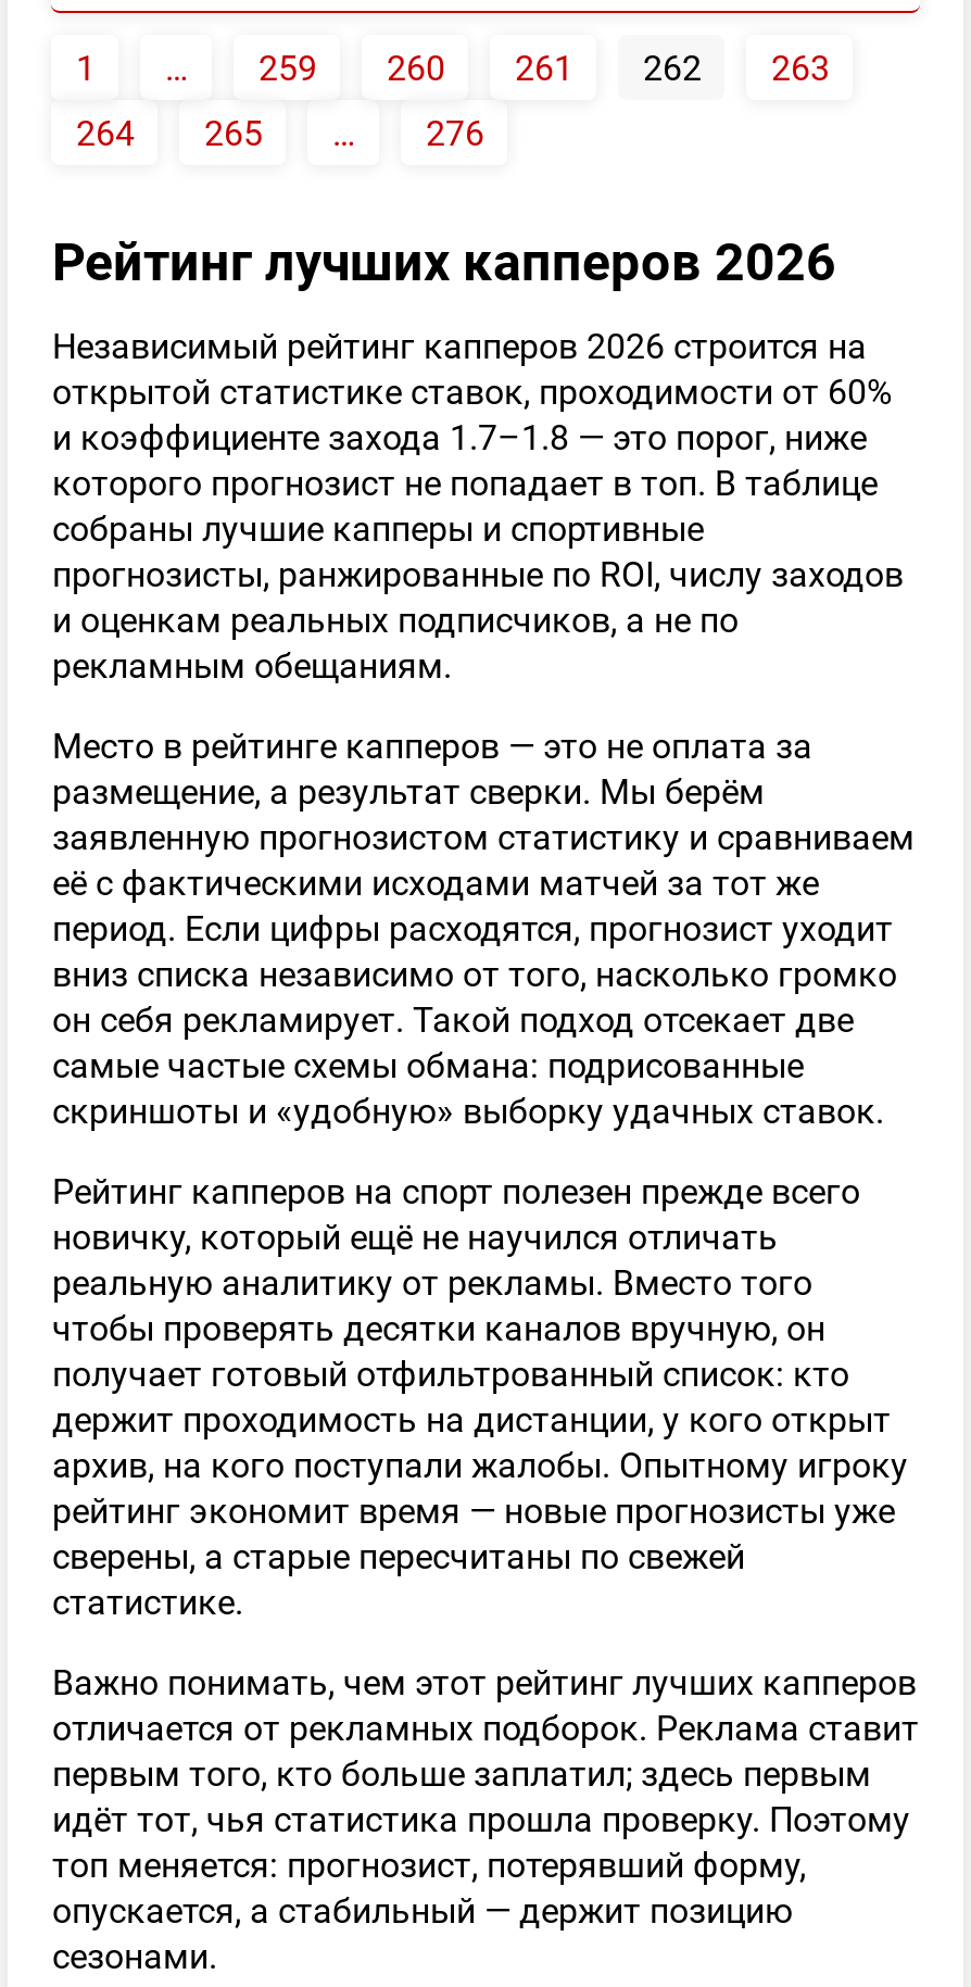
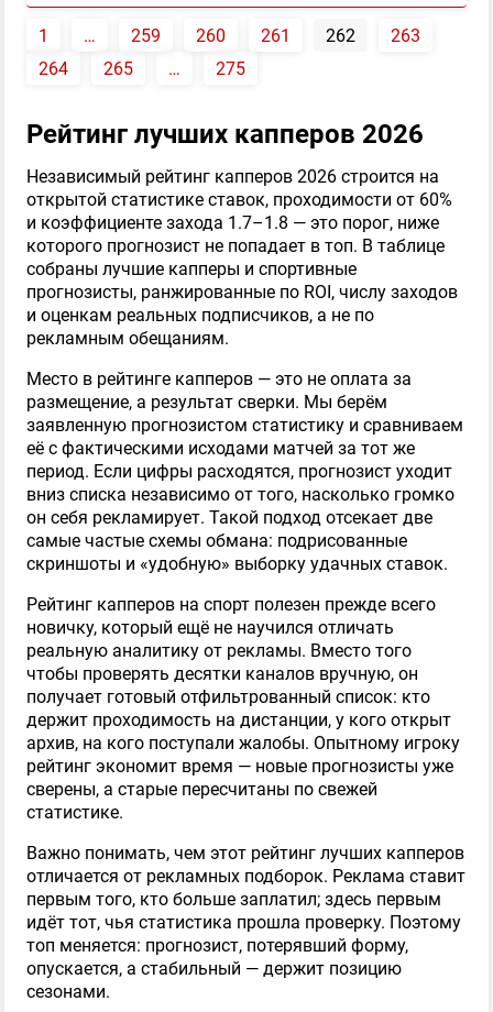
- 276
+ 275
